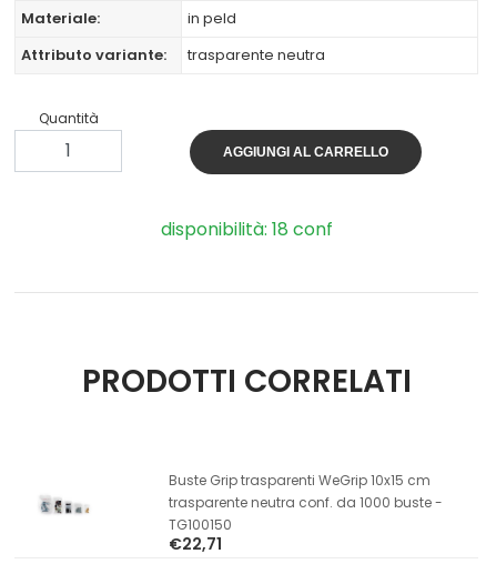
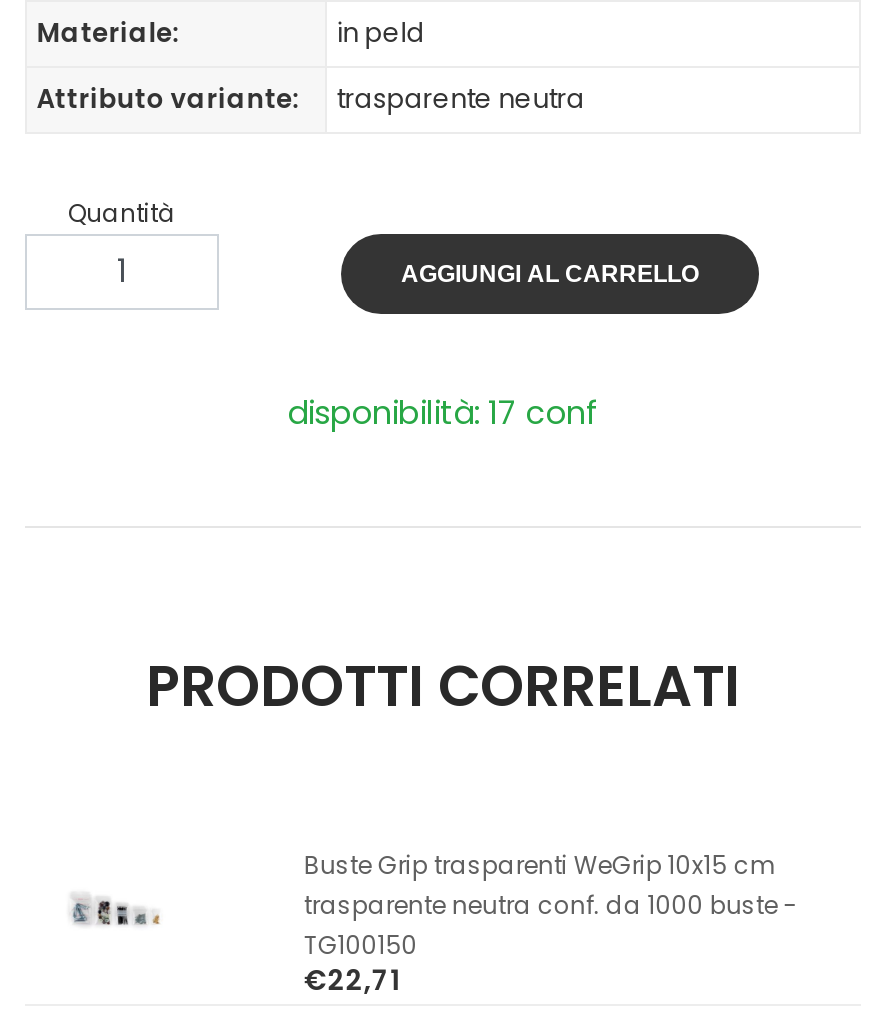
- disponibilità: 18 conf
+ disponibilità: 17 conf
